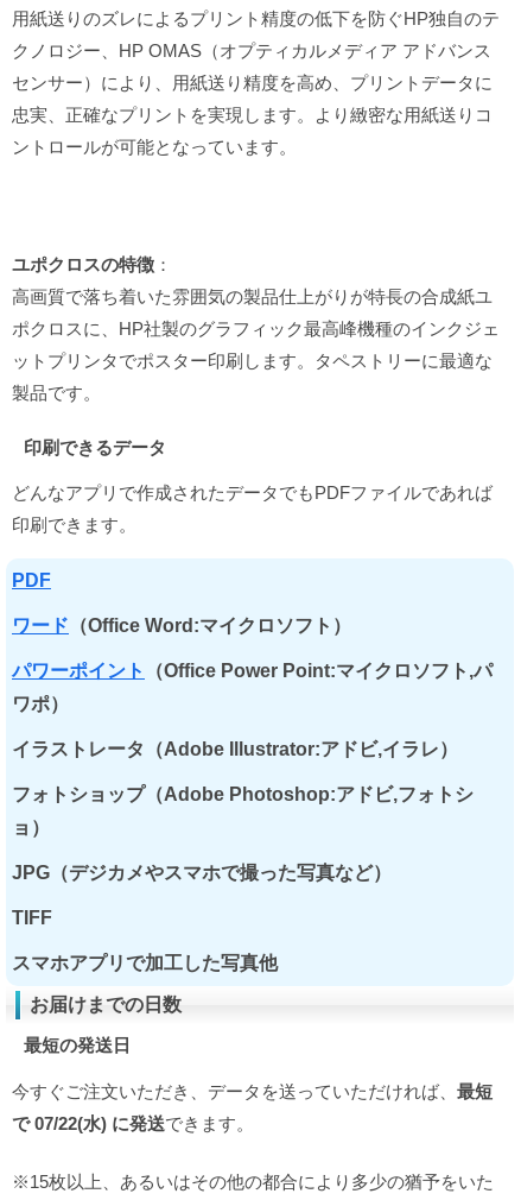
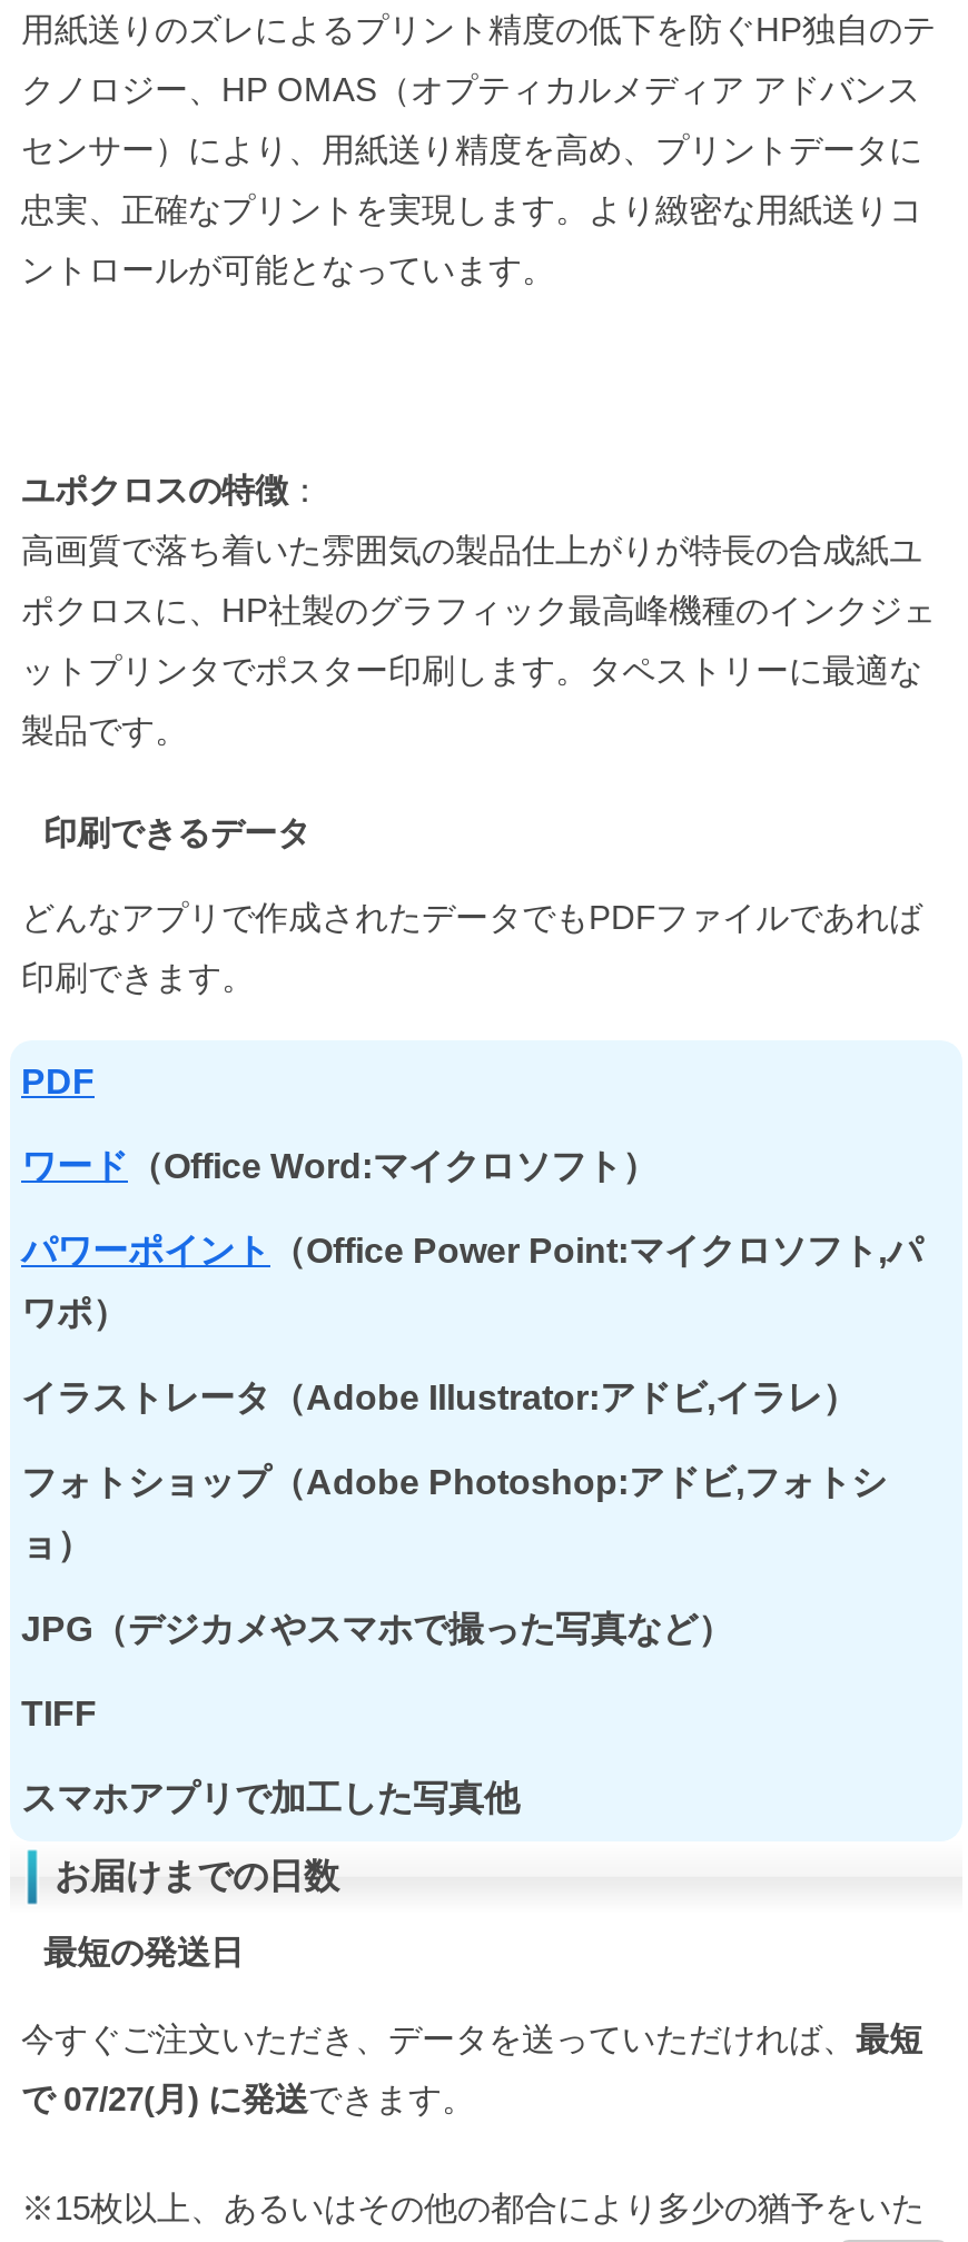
- で 07/22(水) に発送できます。
+ で 07/27(月) に発送できます。
